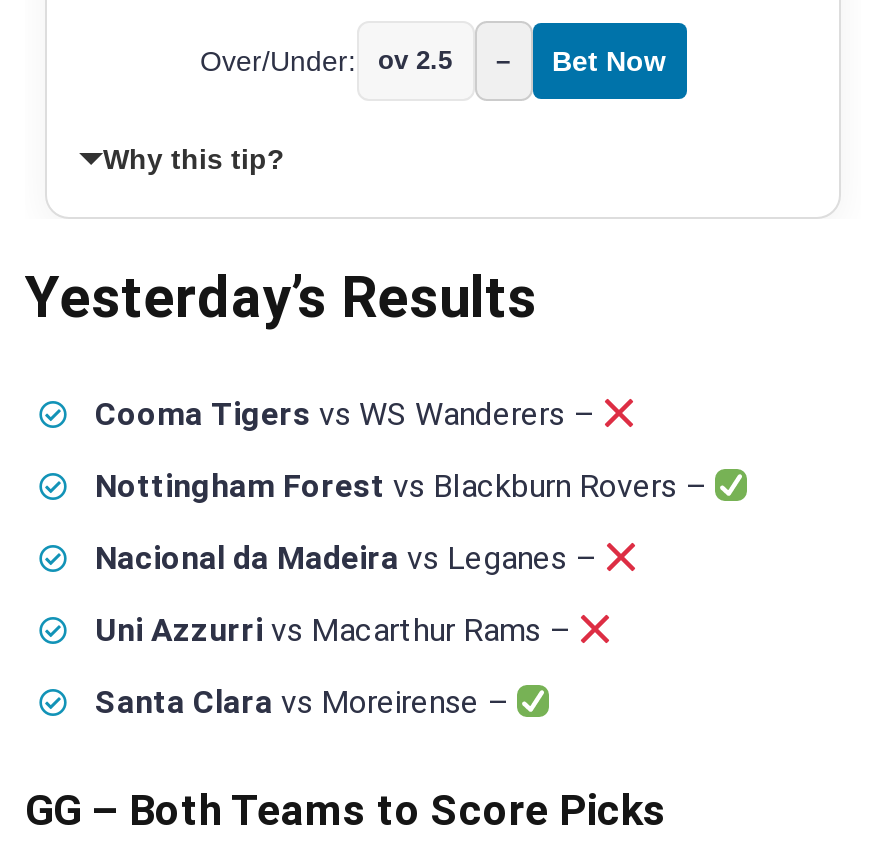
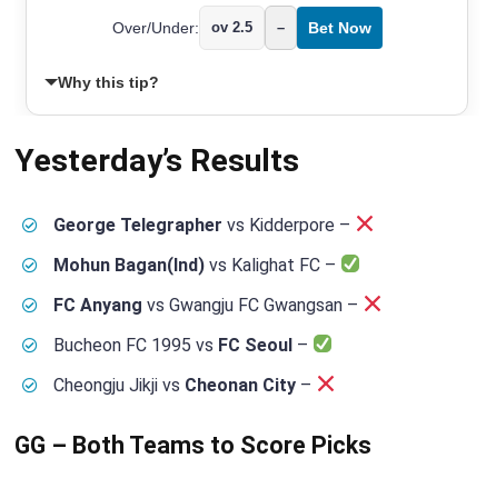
- Cooma Tigers vs WS Wanderers –
+ George Telegrapher vs Kidderpore –

- Nottingham Forest vs Blackburn Rovers –
+ Mohun Bagan(Ind) vs Kalighat FC –

- Nacional da Madeira vs Leganes –
+ FC Anyang vs Gwangju FC Gwangsan –

- Uni Azzurri vs Macarthur Rams –
+ Bucheon FC 1995 vs FC Seoul –

- Santa Clara vs Moreirense –
+ Cheongju Jikji vs Cheonan City –
